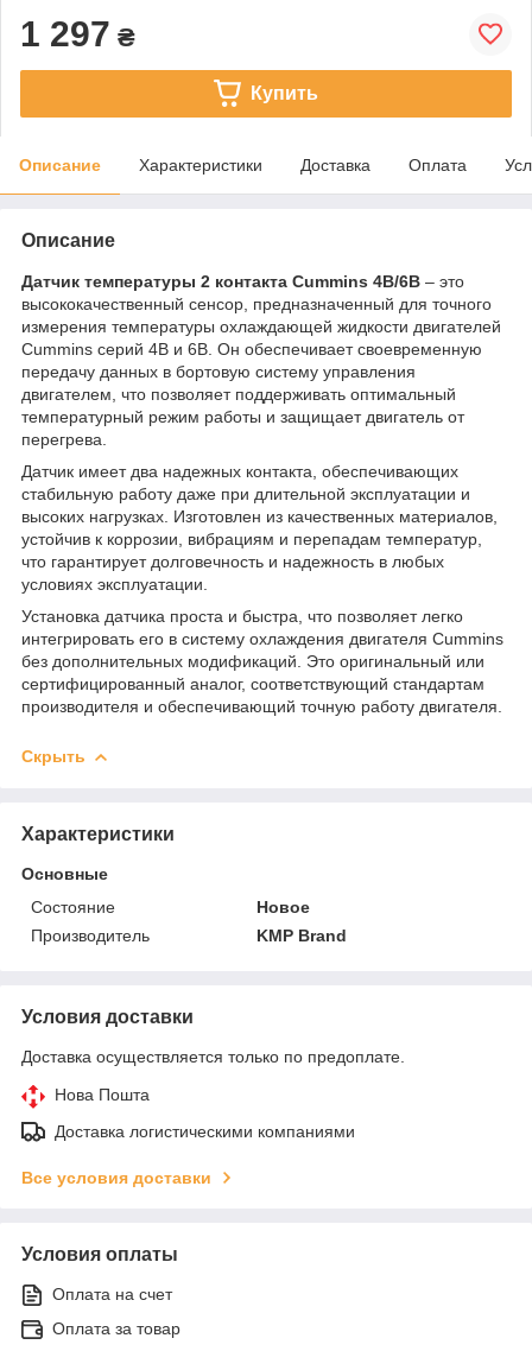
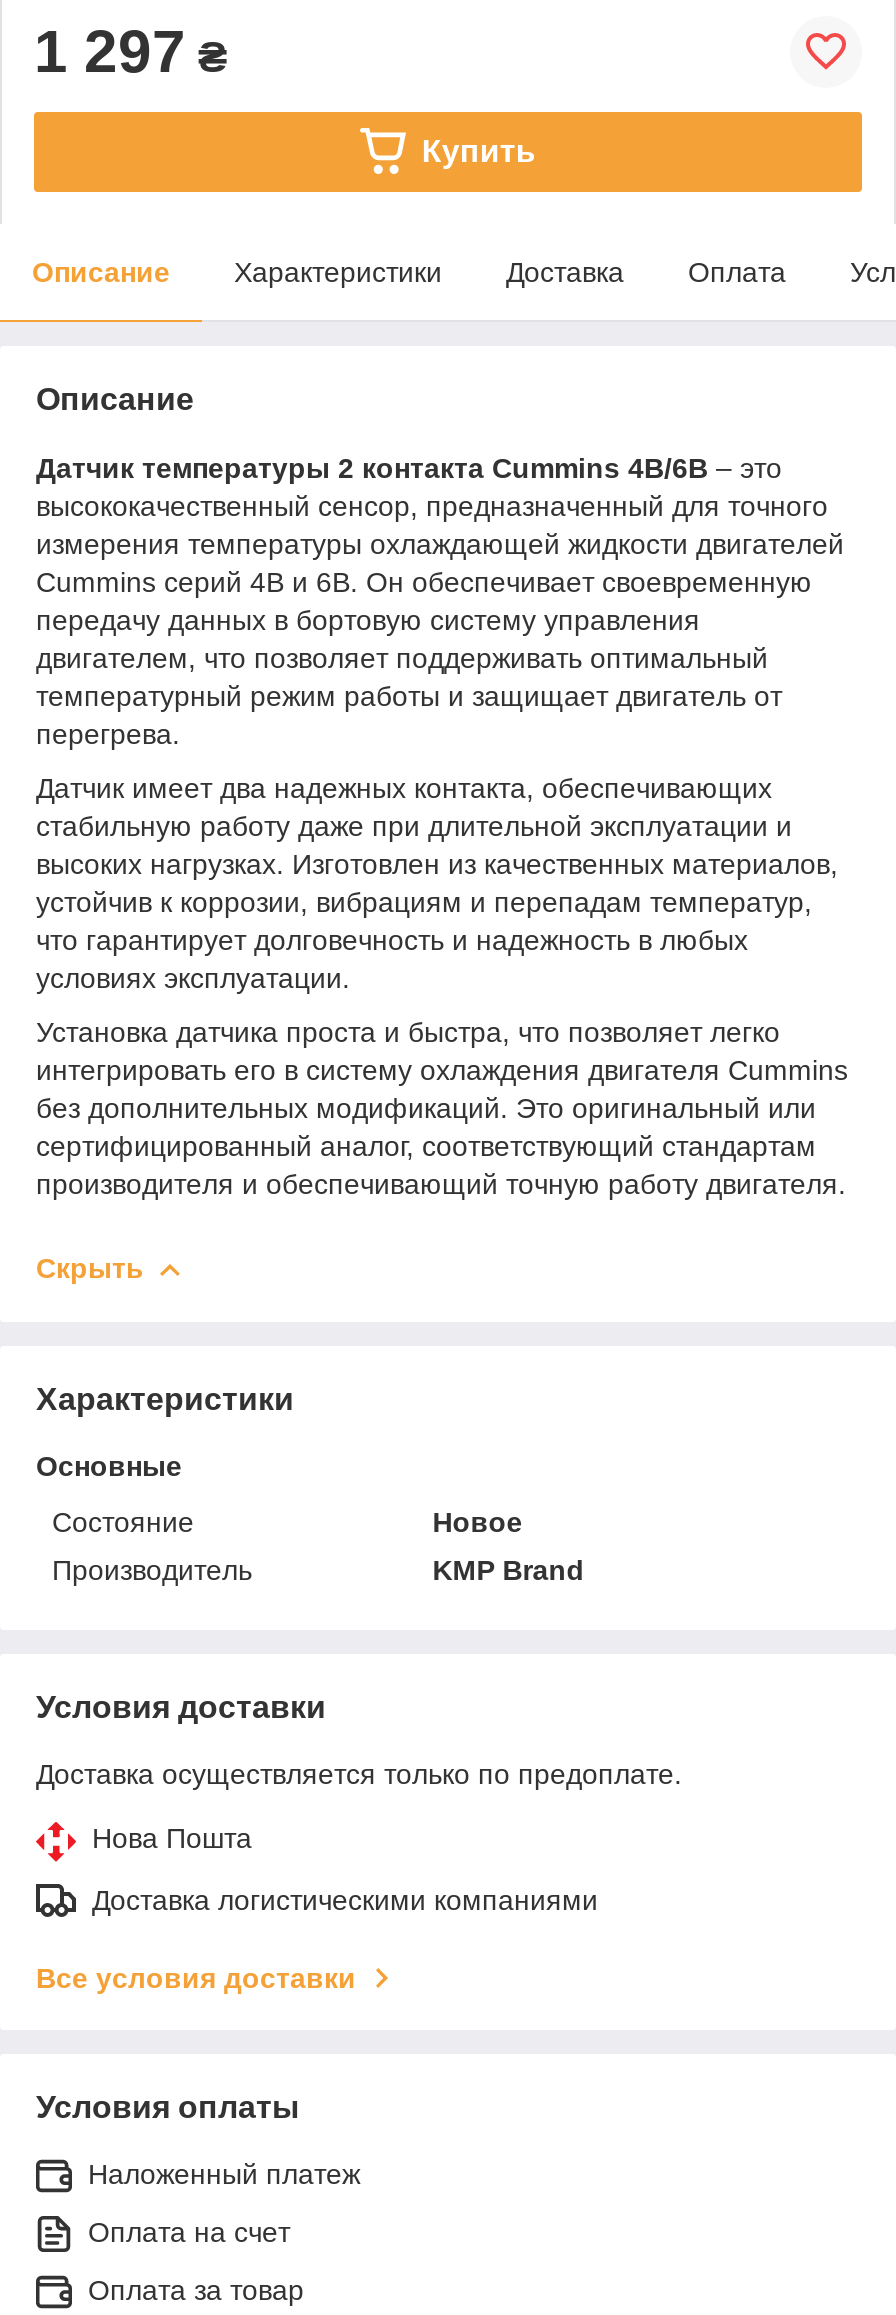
+ Наложенный платеж
